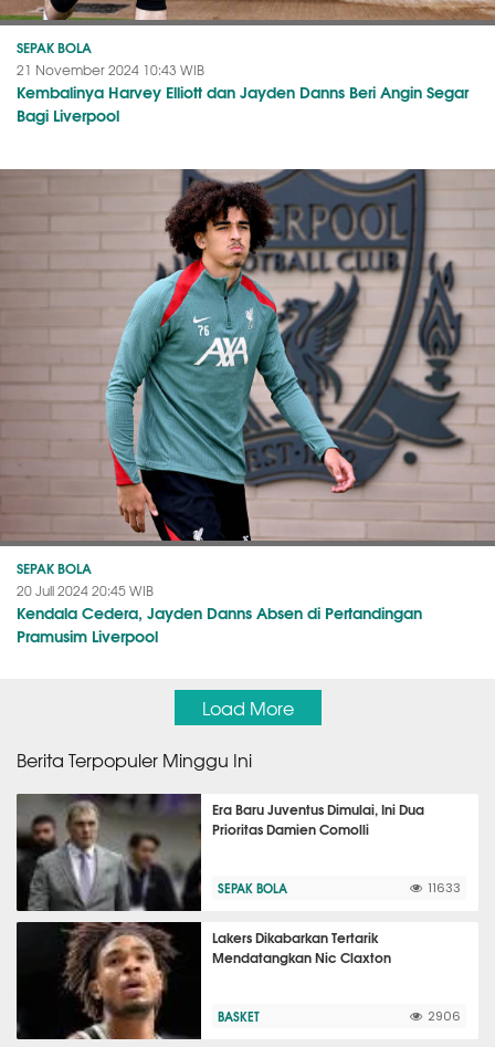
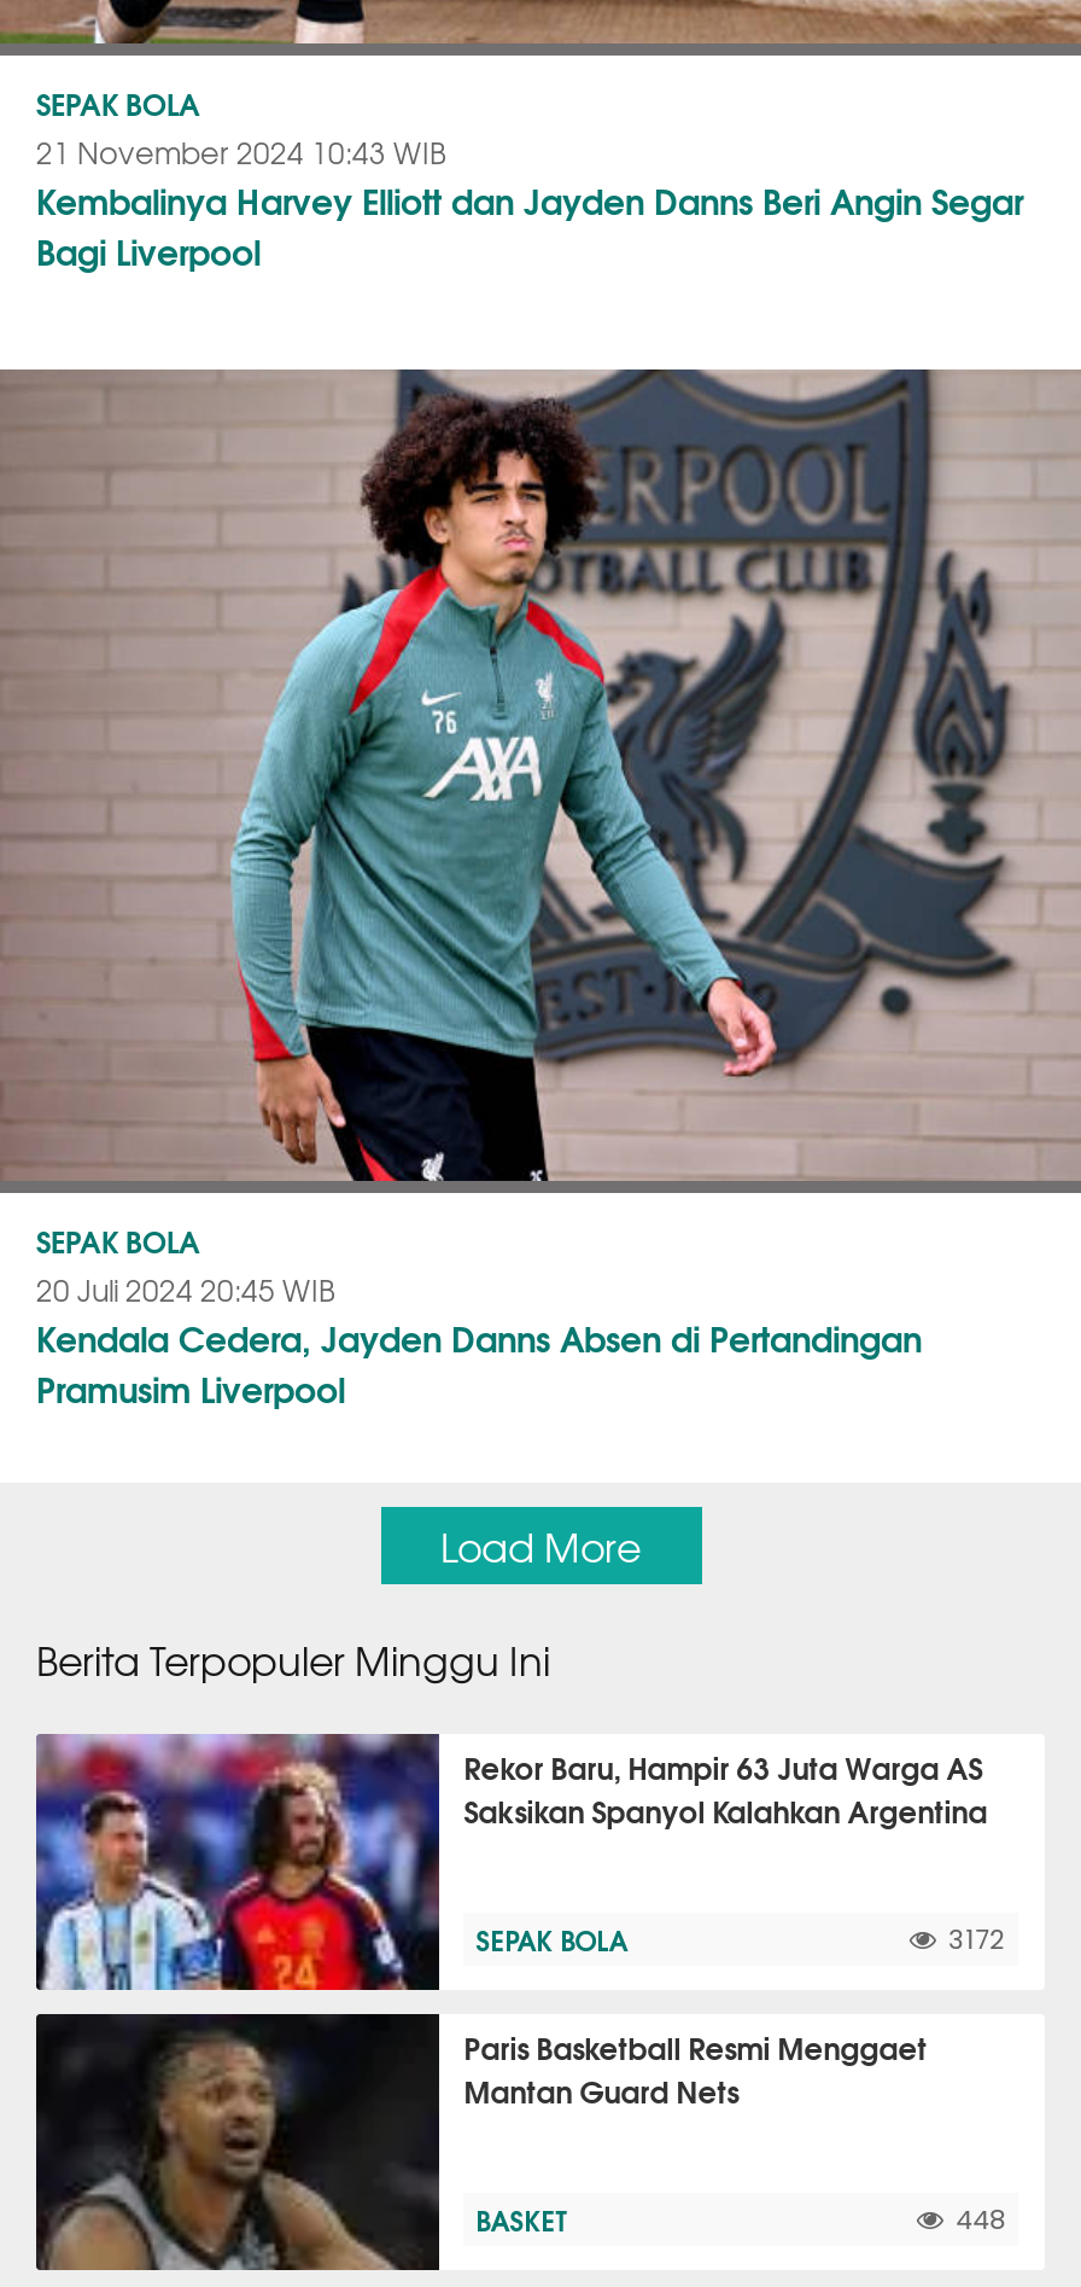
- [image]
- Era Baru Juventus Dimulai, Ini Dua
- Prioritas Damien Comolli
+ [image]
+ Rekor Baru, Hampir 63 Juta Warga AS
+ Saksikan Spanyol Kalahkan Argentina

- 11633
+ 3172

- [image]
- Lakers Dikabarkan Tertarik
- Mendatangkan Nic Claxton
+ [image]
+ Paris Basketball Resmi Menggaet
+ Mantan Guard Nets

- 2906
+ 448
